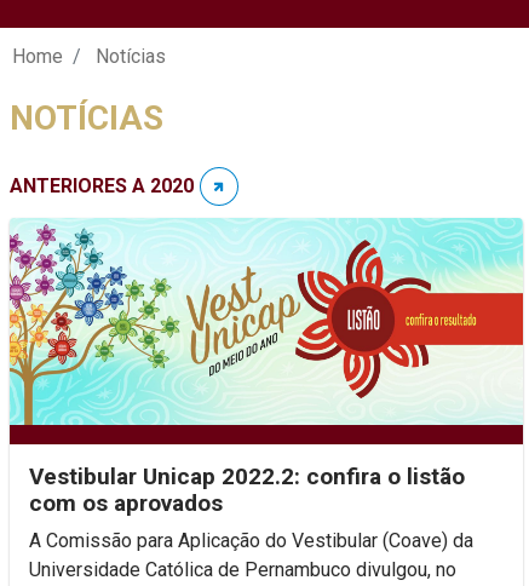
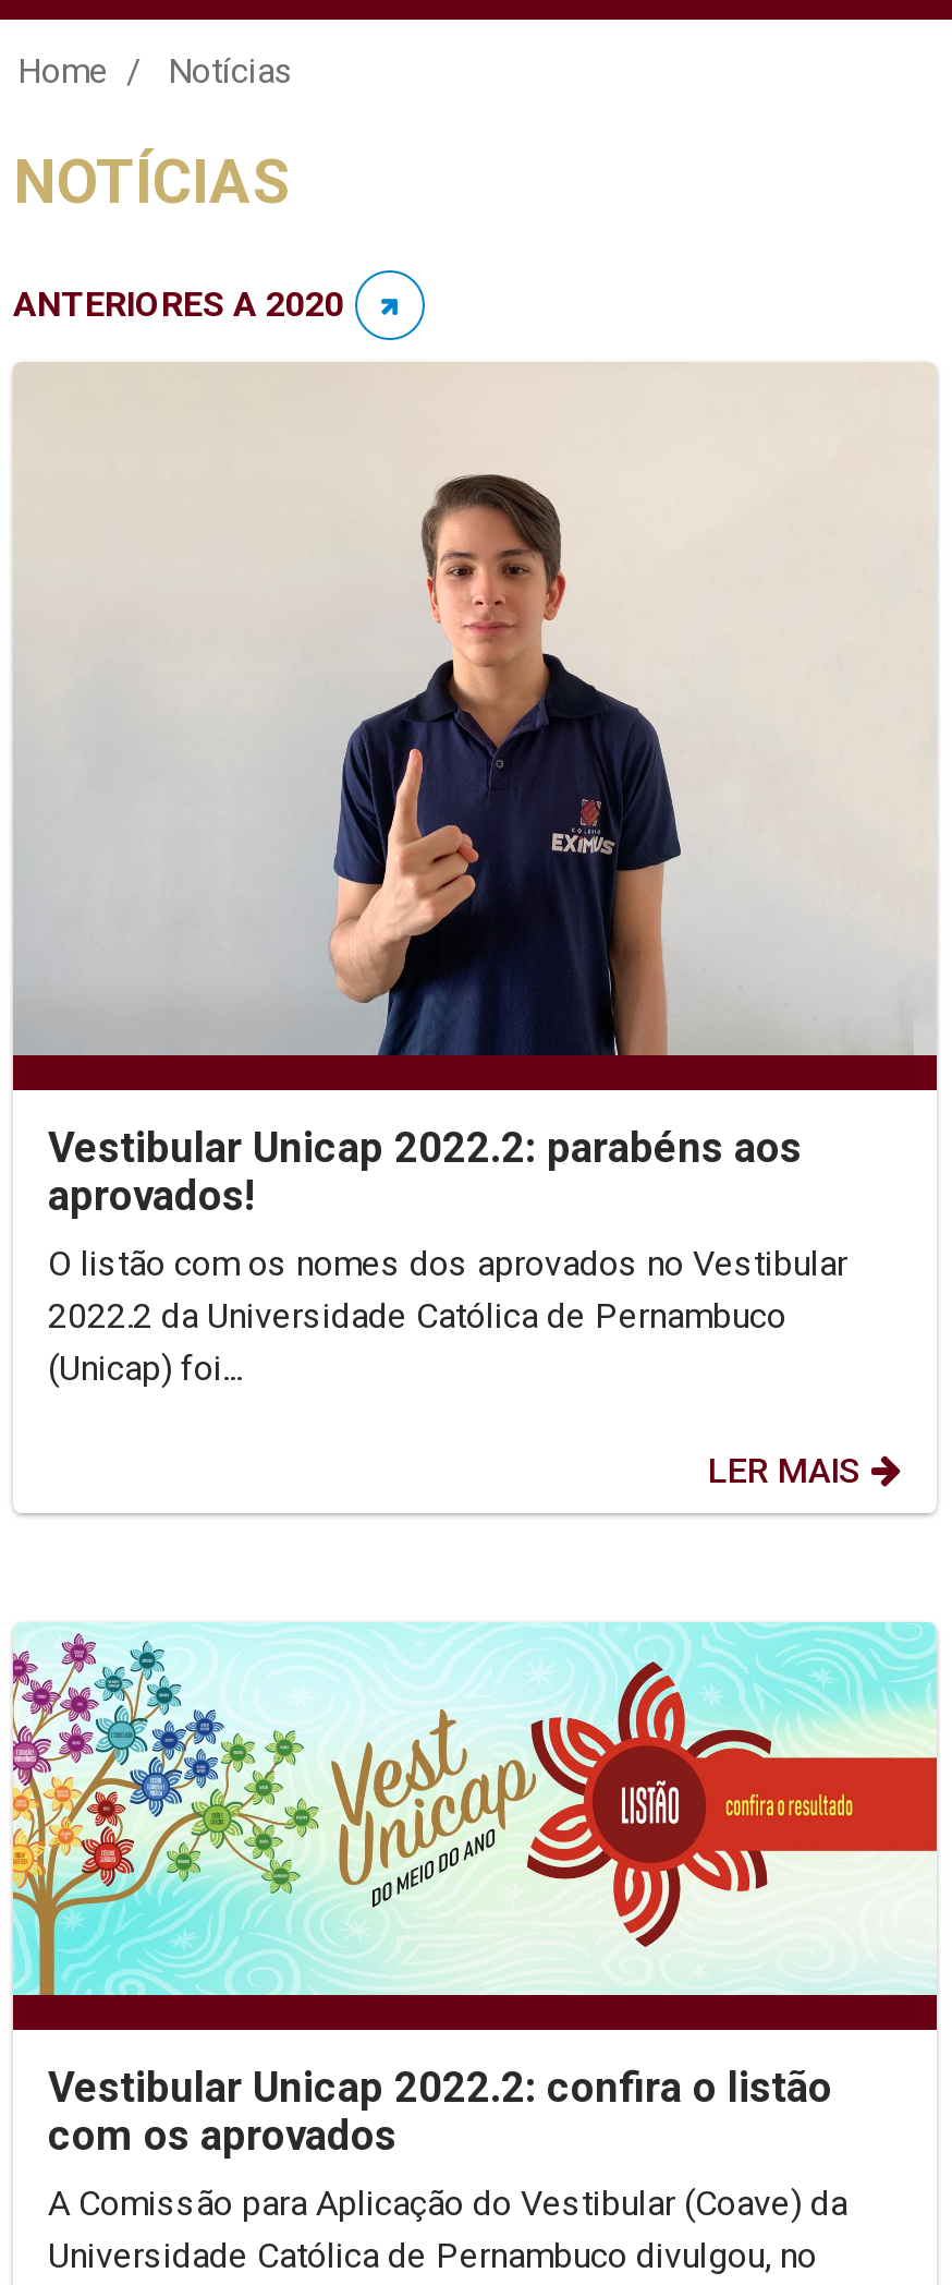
+ [image]
+ Vestibular Unicap 2022.2: parabéns aos
+ aprovados!
+ O listão com os nomes dos aprovados no Vestibular
+ 2022.2 da Universidade Católica de Pernambuco
+ (Unicap) foi...
+ LER MAIS
